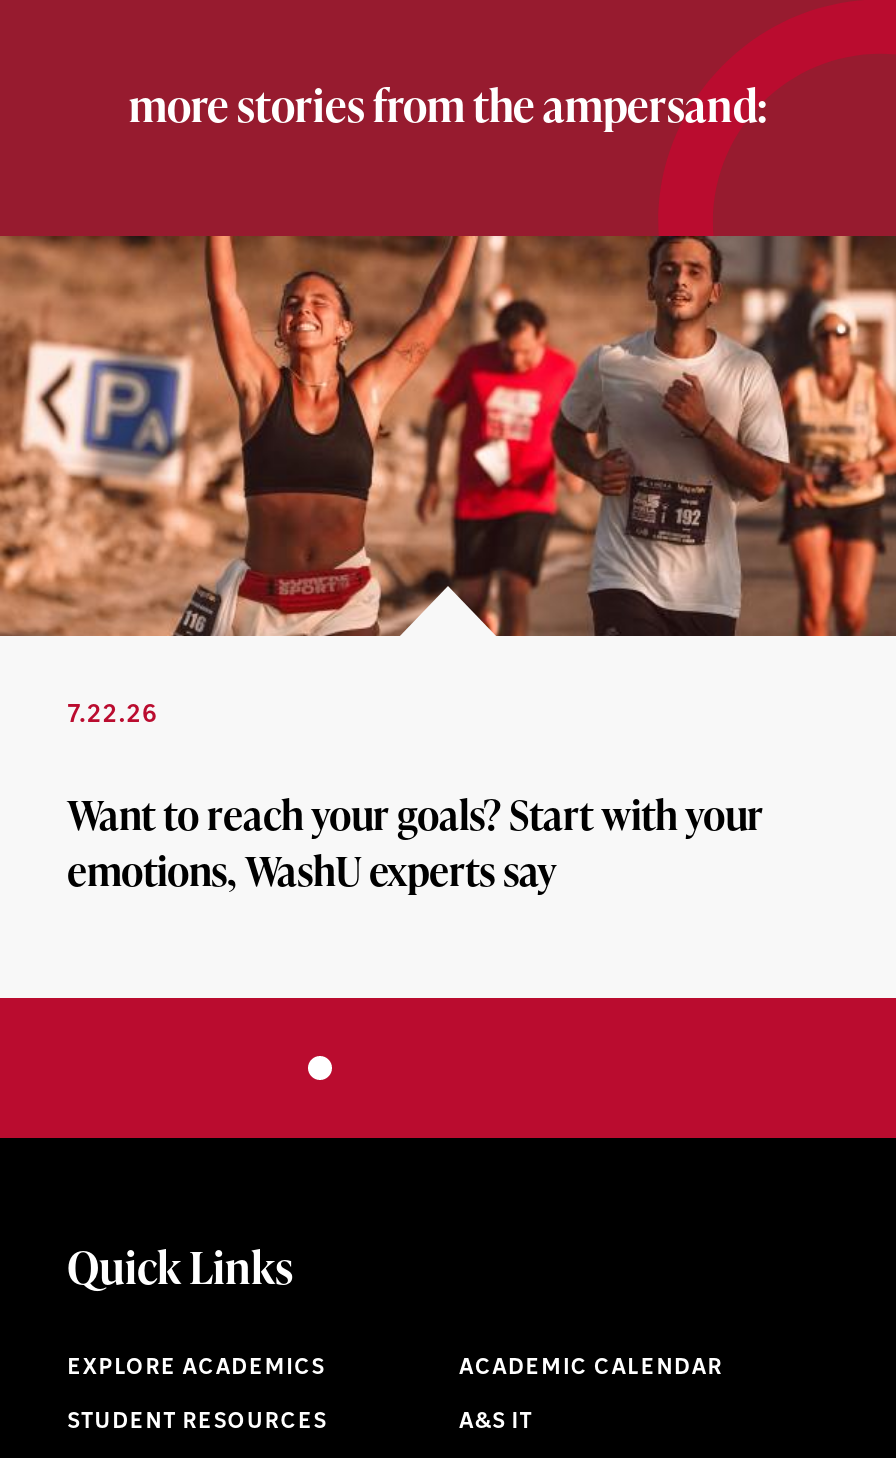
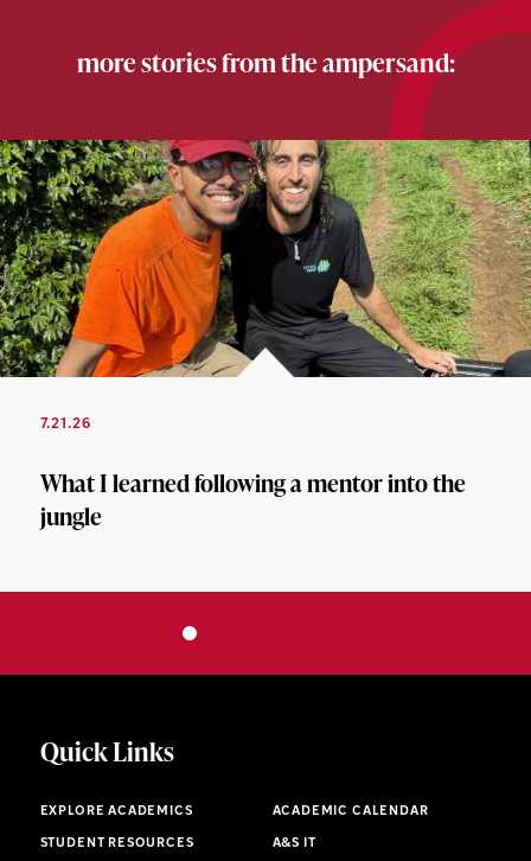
- [image]
- 7.22.26
+ [image]
+ 7.21.26

- Want to reach your goals? Start with your
- emotions, WashU experts say
+ What I learned following a mentor into the
+ jungle
